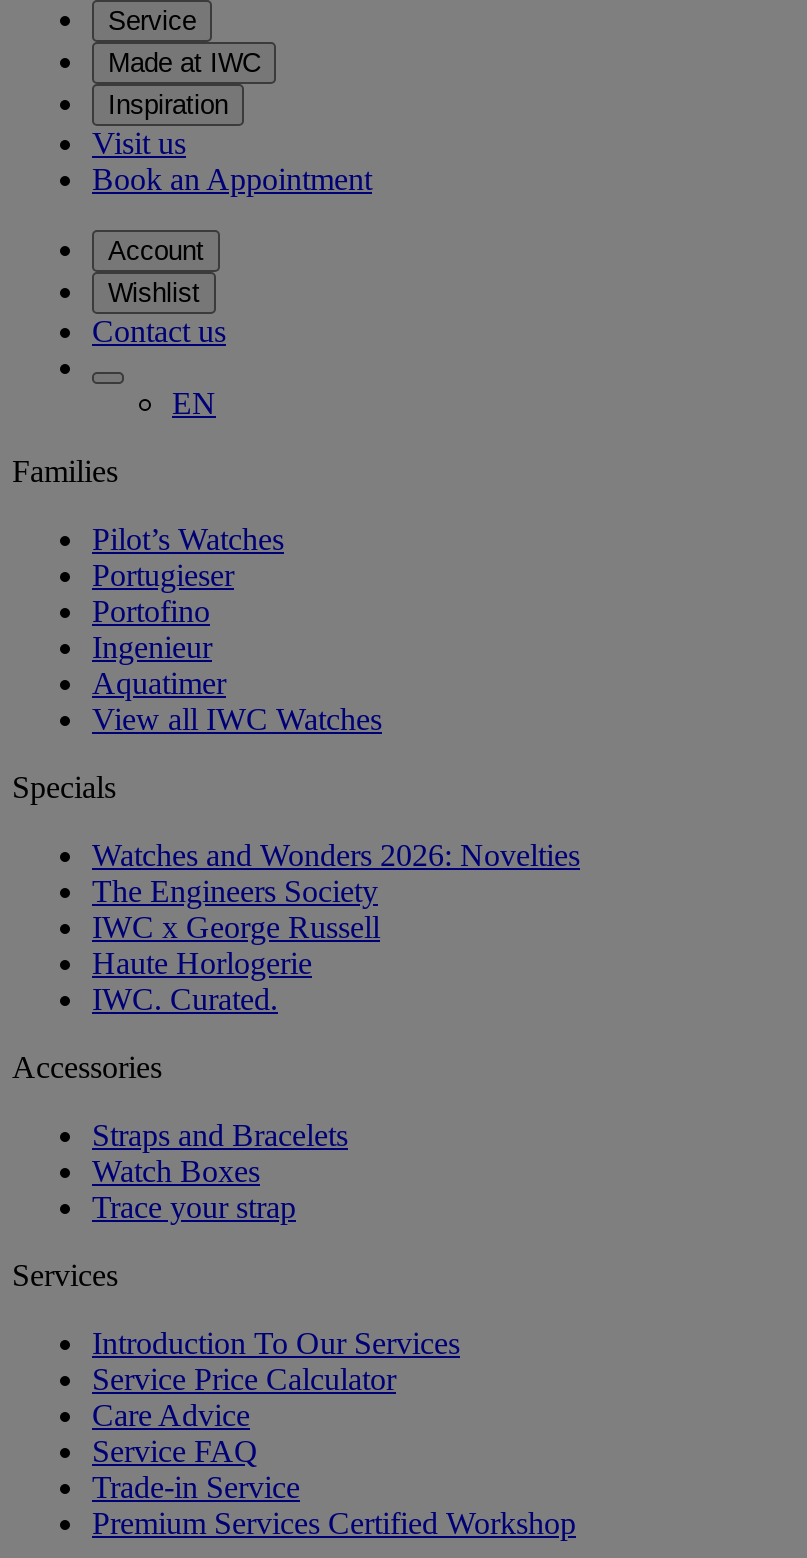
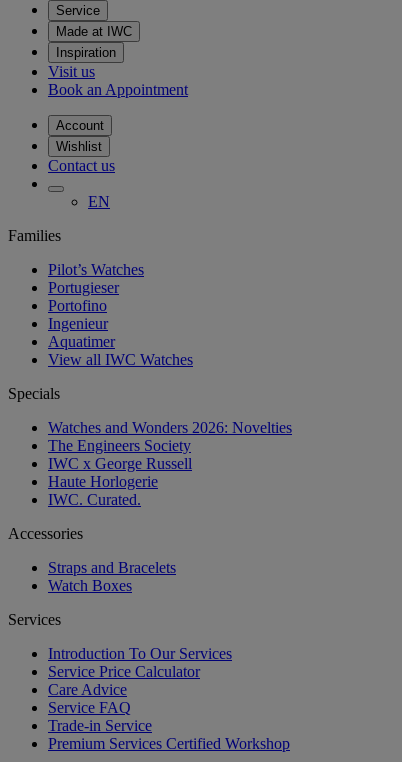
- Trace your strap
